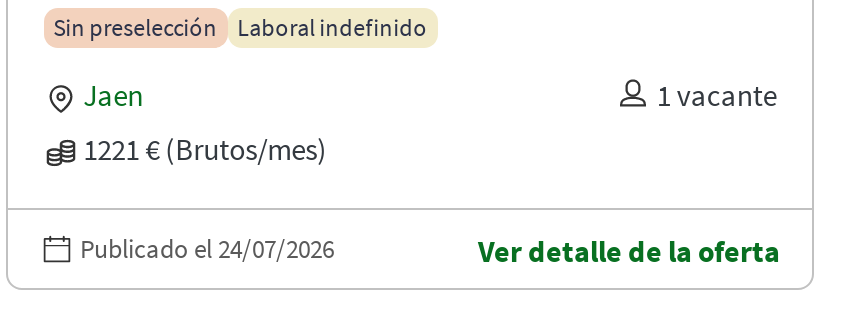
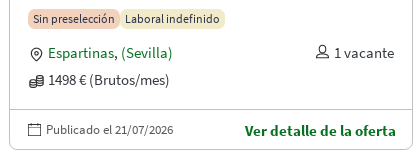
- Jaen
+ Espartinas, (Sevilla)

- 1221 € (Brutos/mes)
+ 1498 € (Brutos/mes)

- Publicado el 24/07/2026
+ Publicado el 21/07/2026
